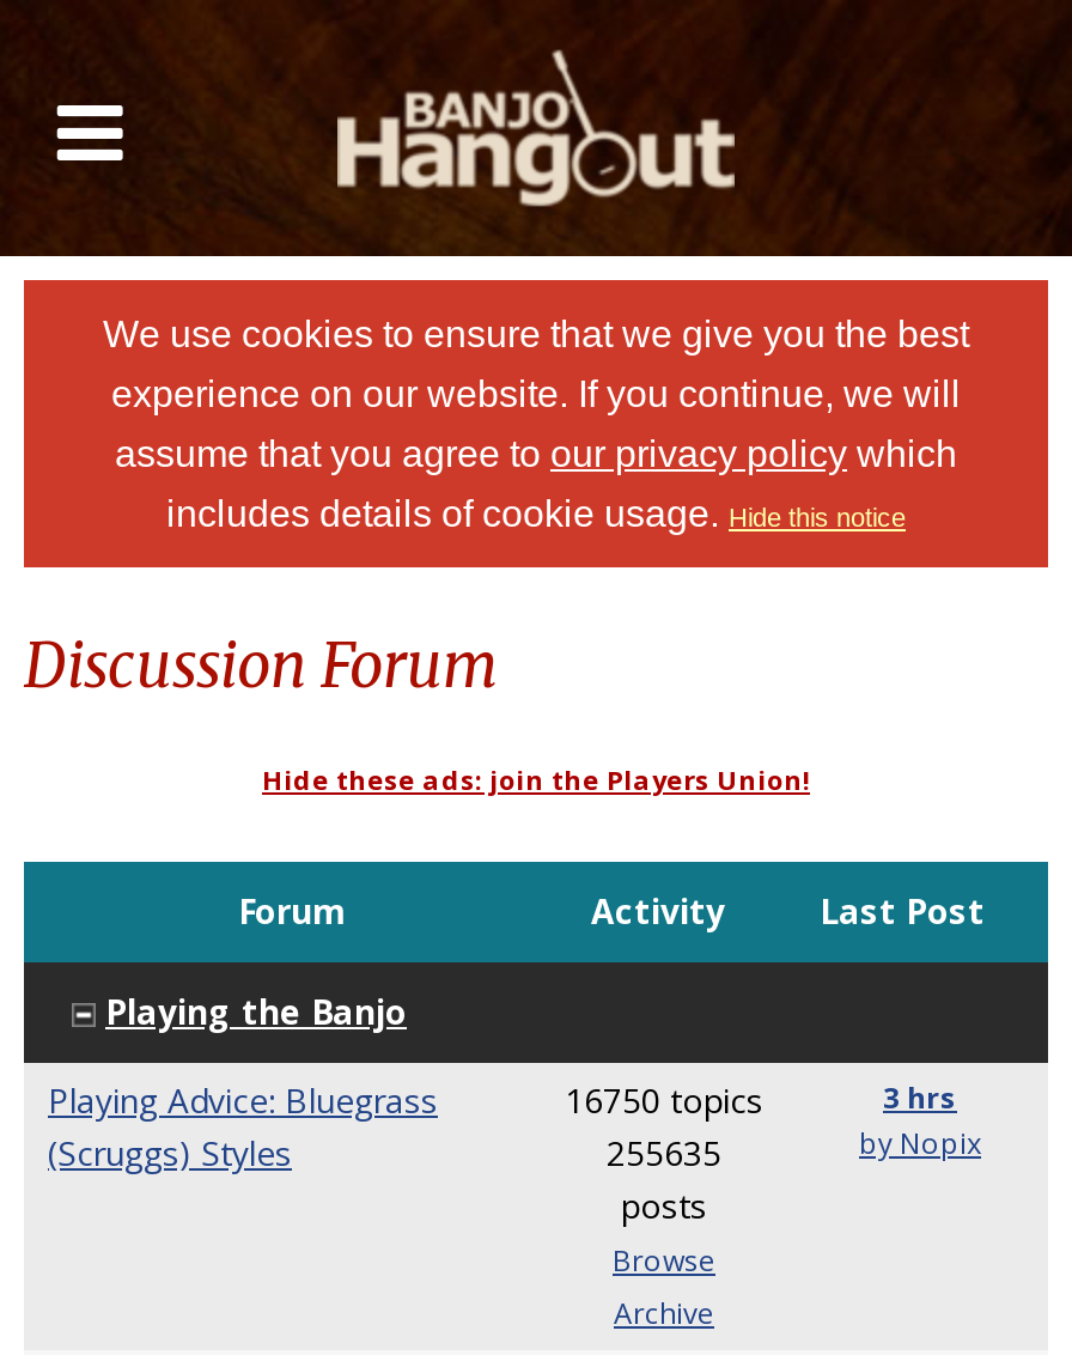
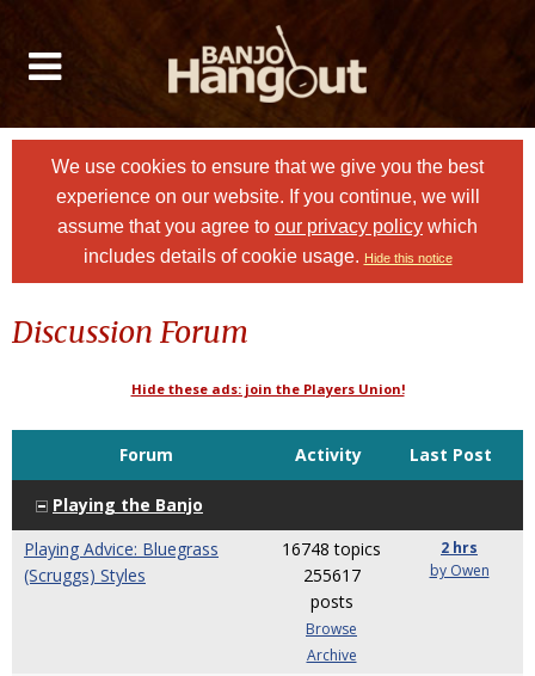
- 16750 topics
+ 16748 topics

- 3 hrs
+ 2 hrs

- 255635
+ 255617

- by Nopix
+ by Owen
